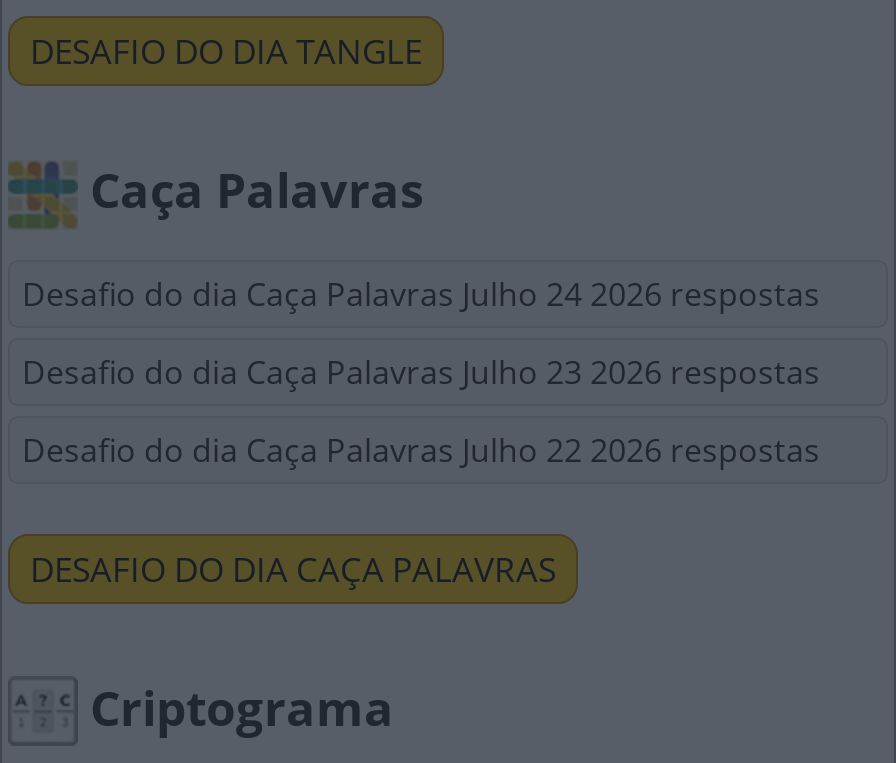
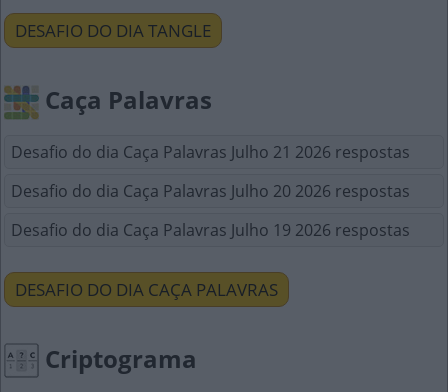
- Desafio do dia Caça Palavras Julho 24 2026 respostas
+ Desafio do dia Caça Palavras Julho 21 2026 respostas

- Desafio do dia Caça Palavras Julho 23 2026 respostas
+ Desafio do dia Caça Palavras Julho 20 2026 respostas

- Desafio do dia Caça Palavras Julho 22 2026 respostas
+ Desafio do dia Caça Palavras Julho 19 2026 respostas
